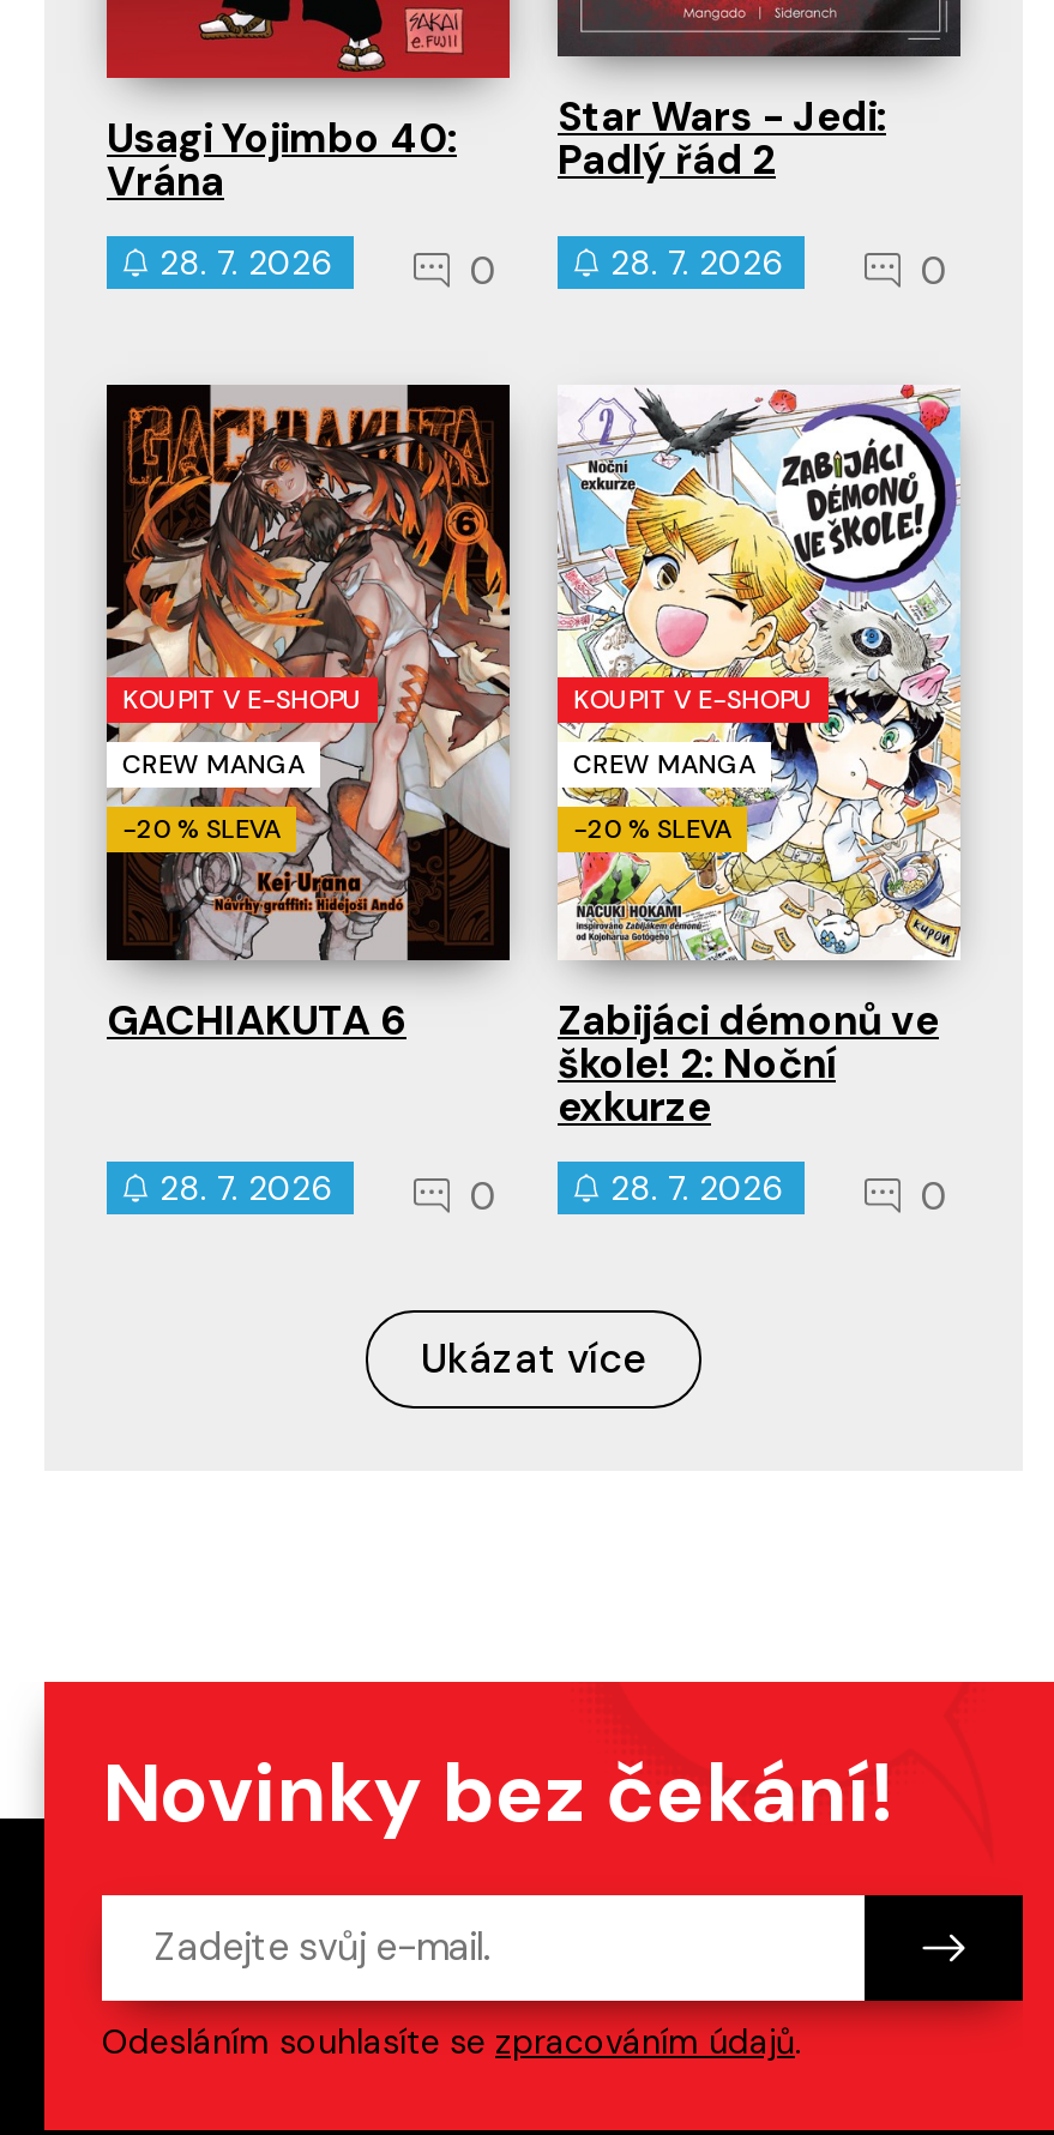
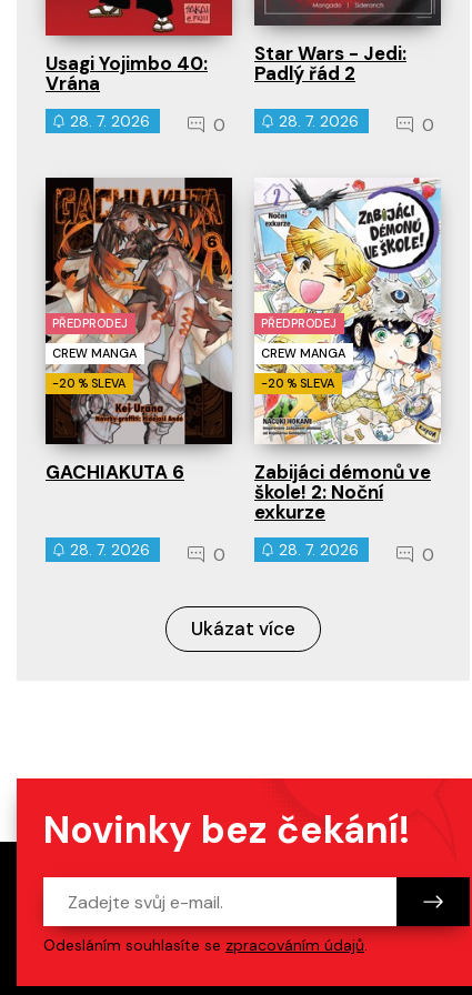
- KOUPIT V E-SHOPU
+ PŘEDPRODEJ

- KOUPIT V E-SHOPU
+ PŘEDPRODEJ
